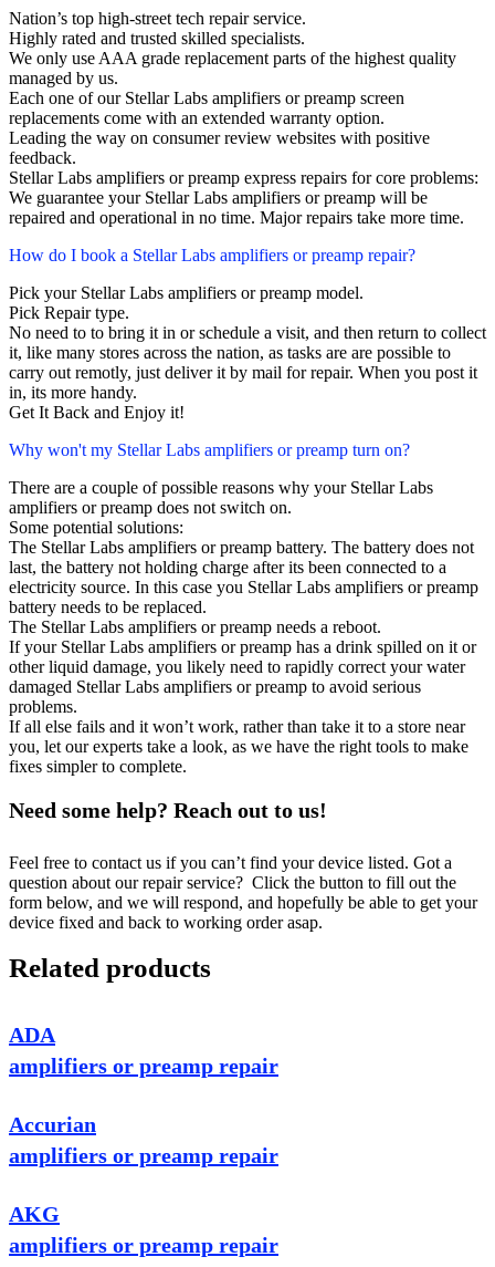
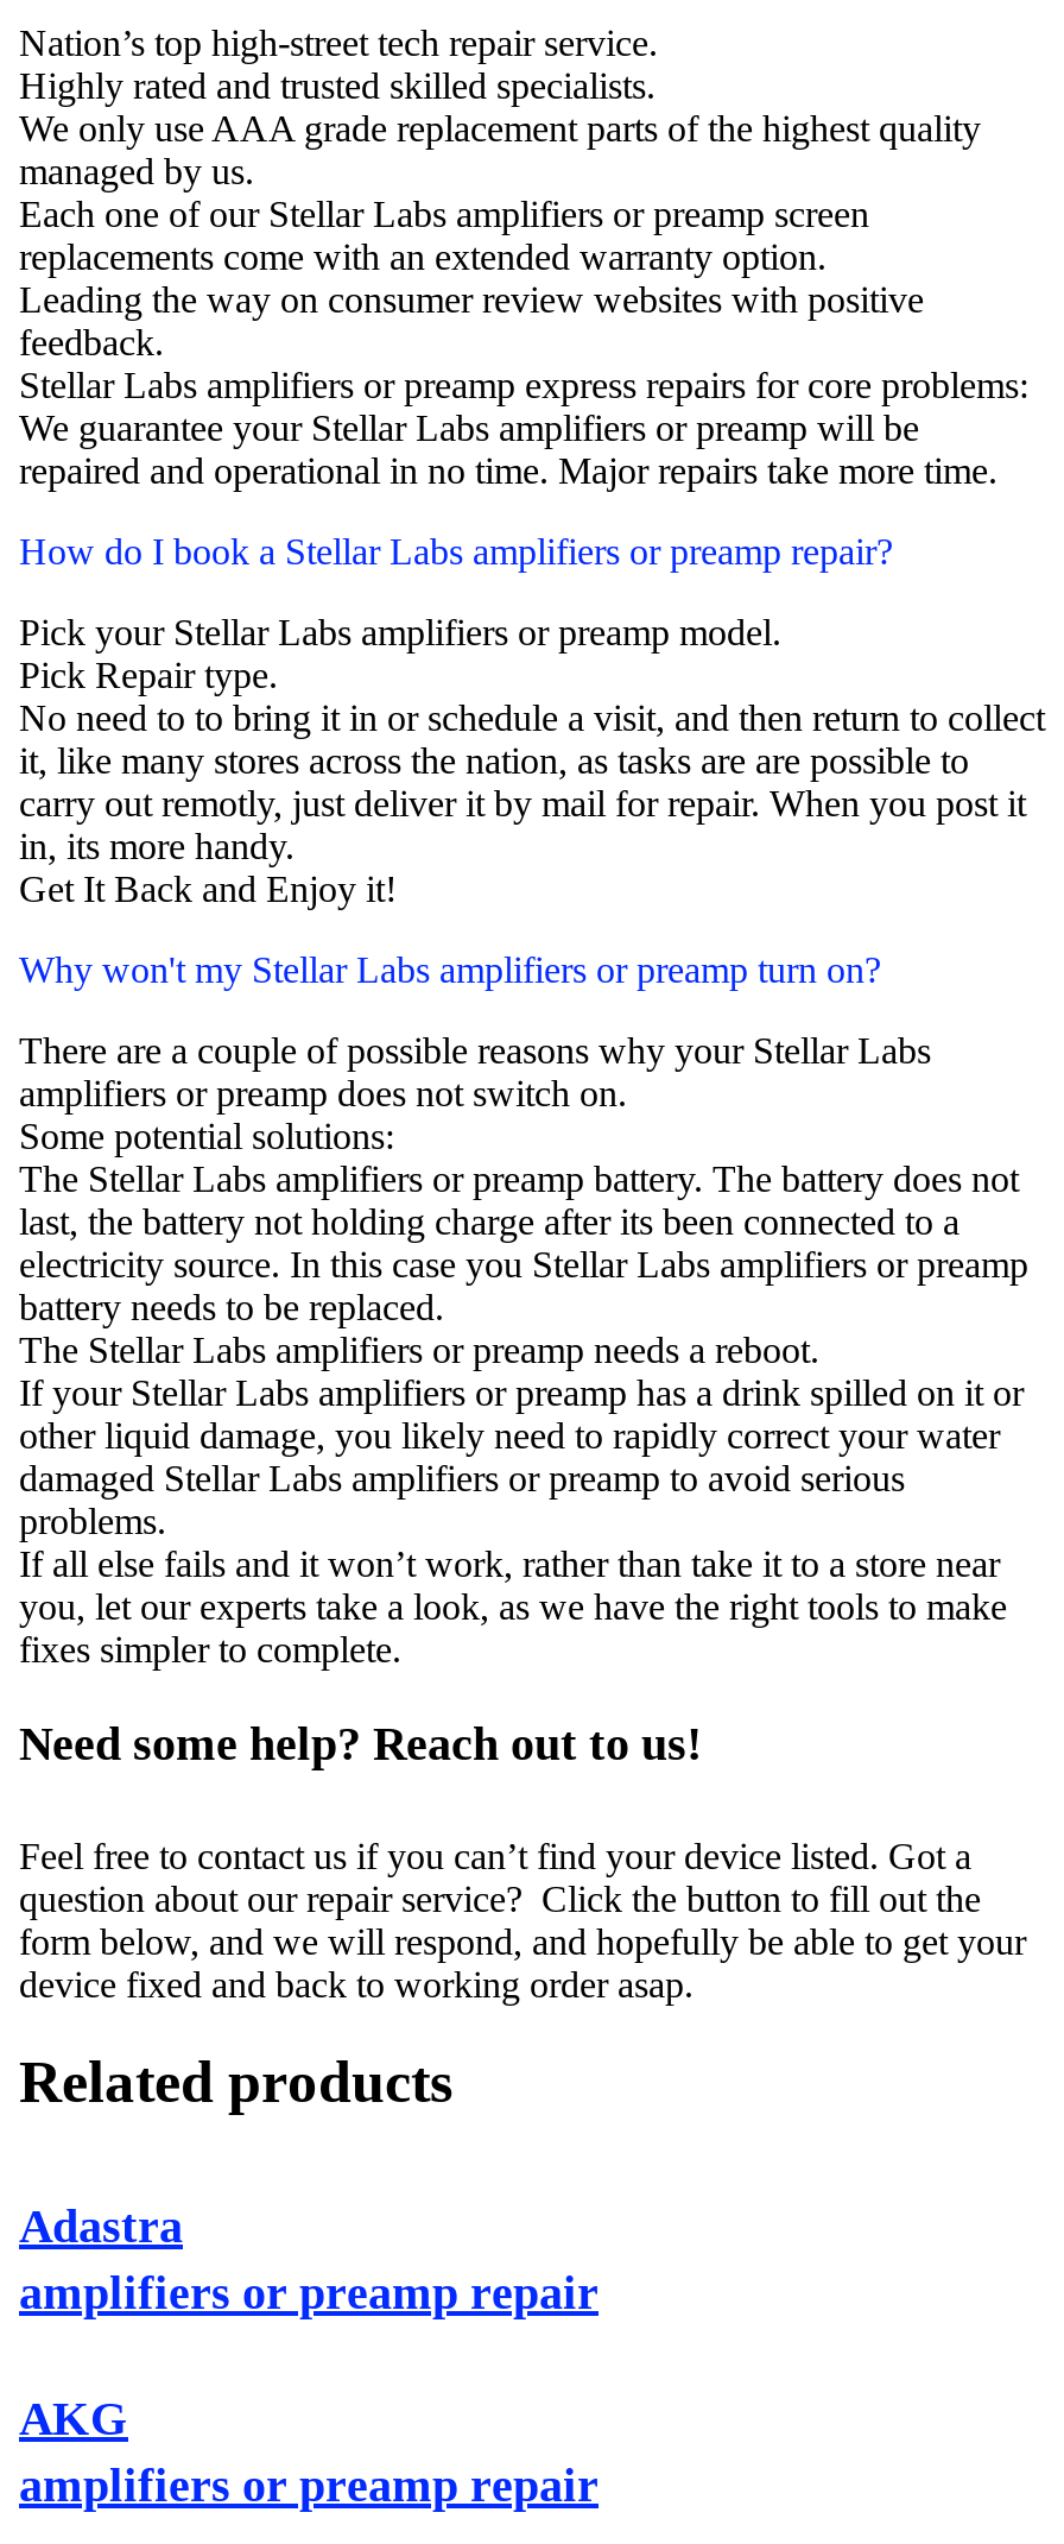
- ADA
- amplifiers or preamp repair
- Accurian
+ Adastra
